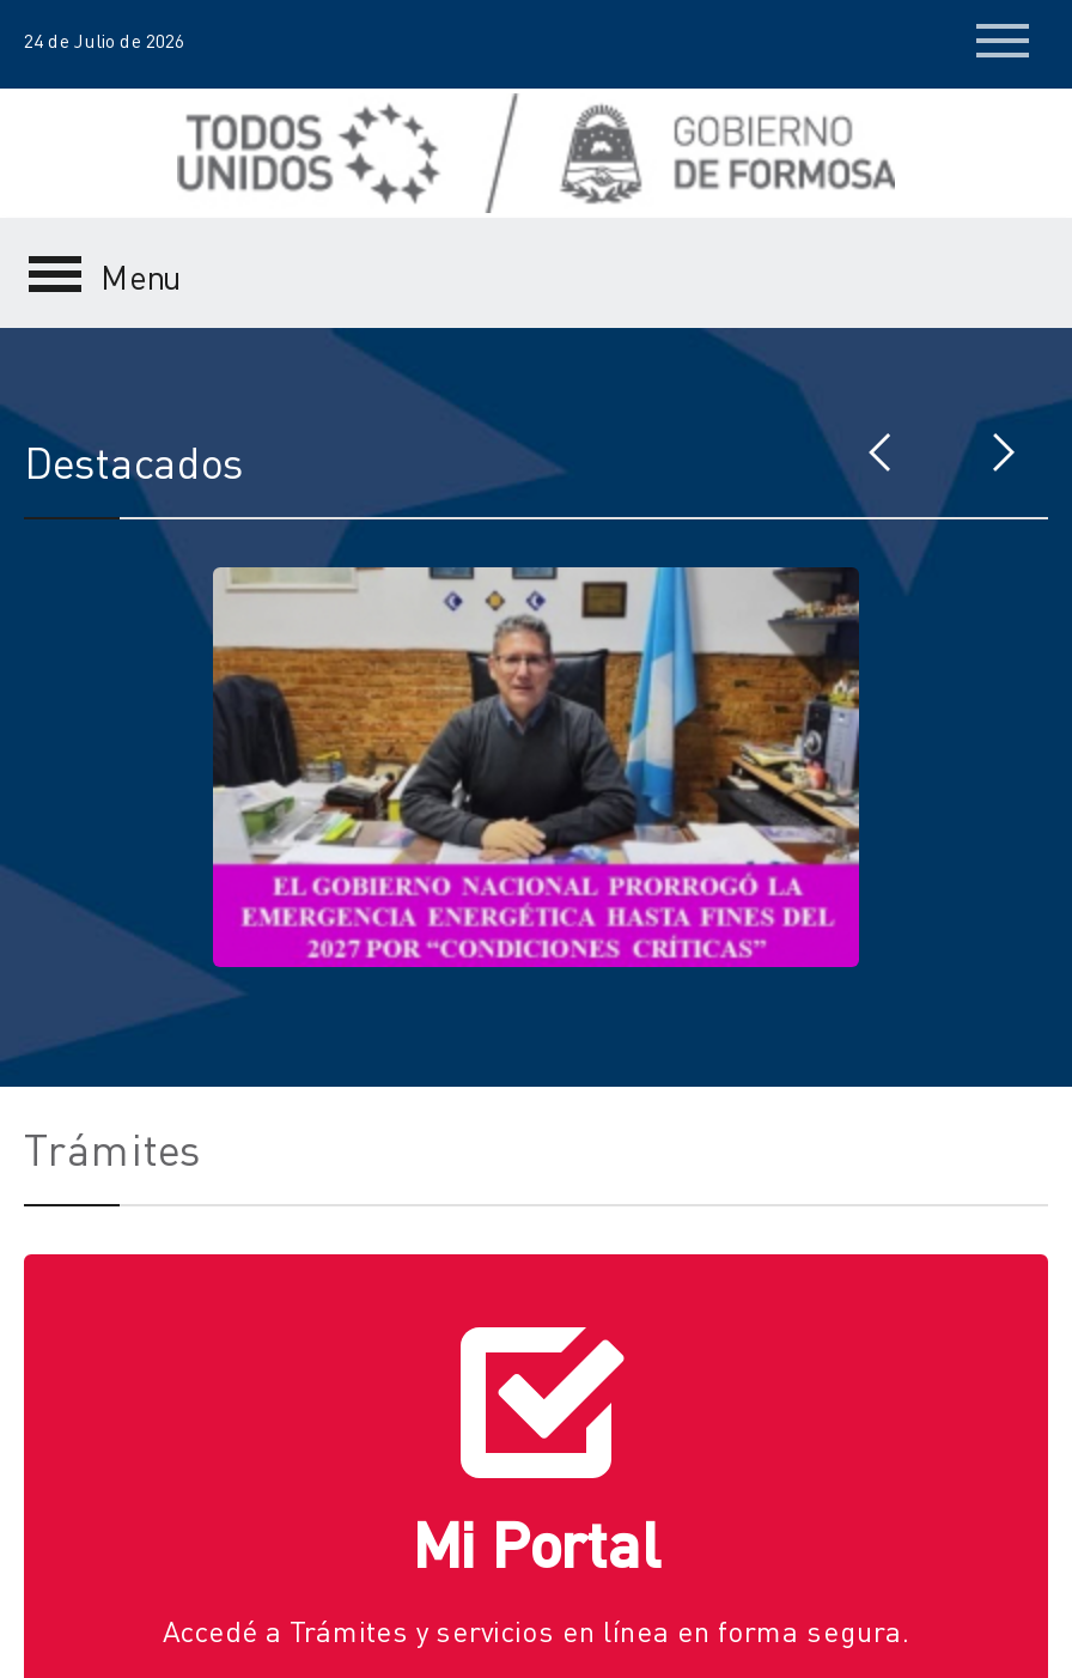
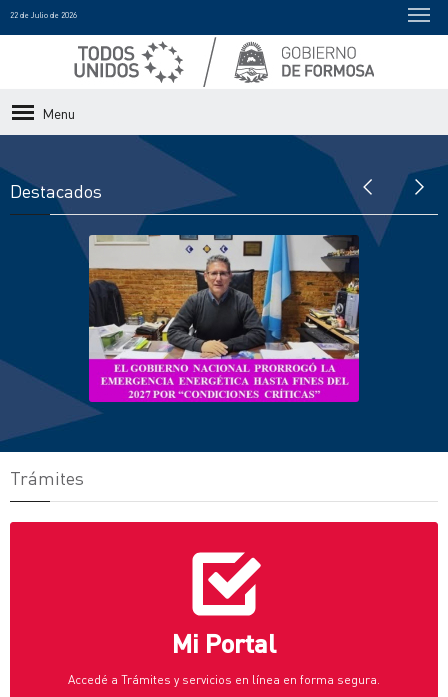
- 24 de Julio de 2026
+ 22 de Julio de 2026
